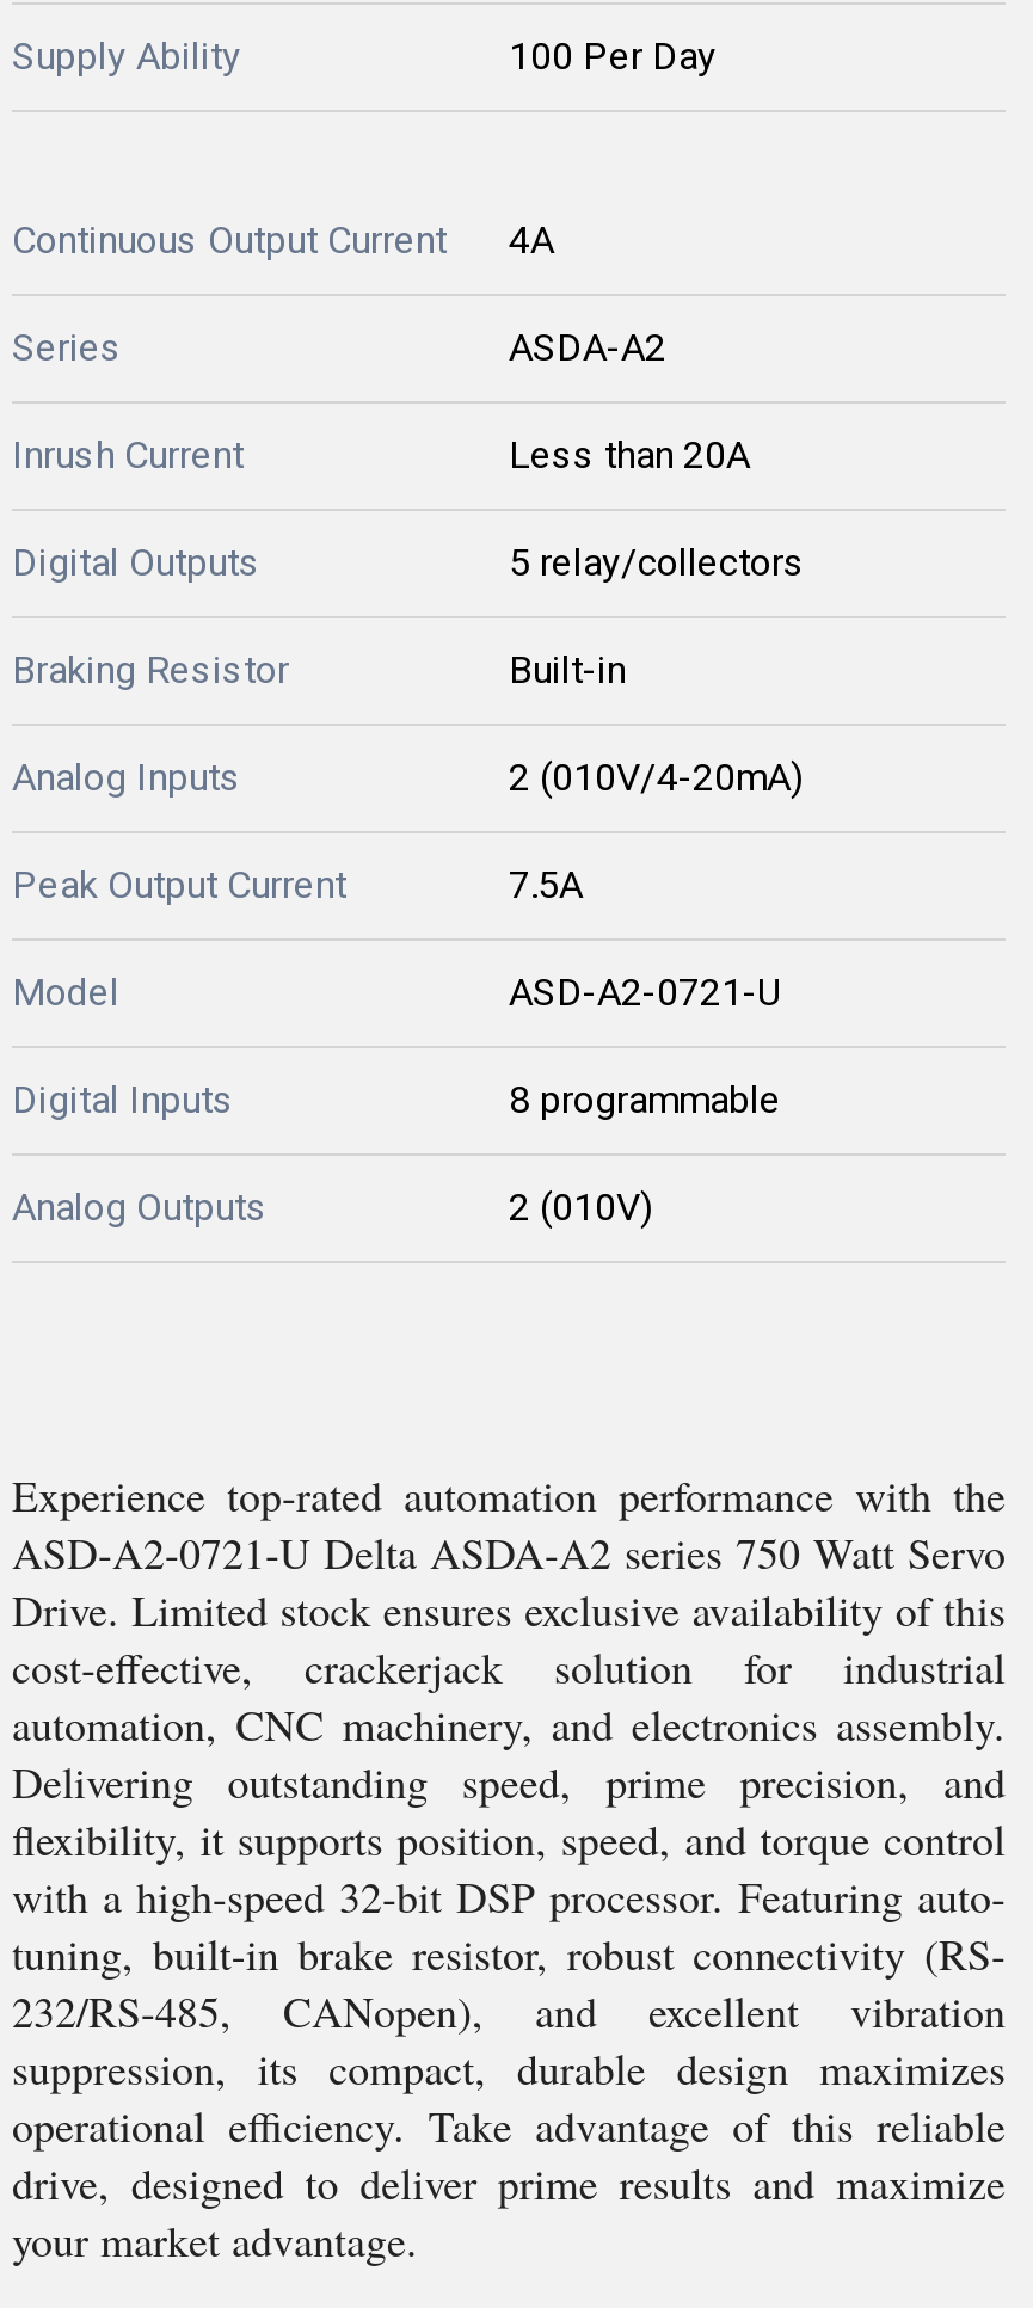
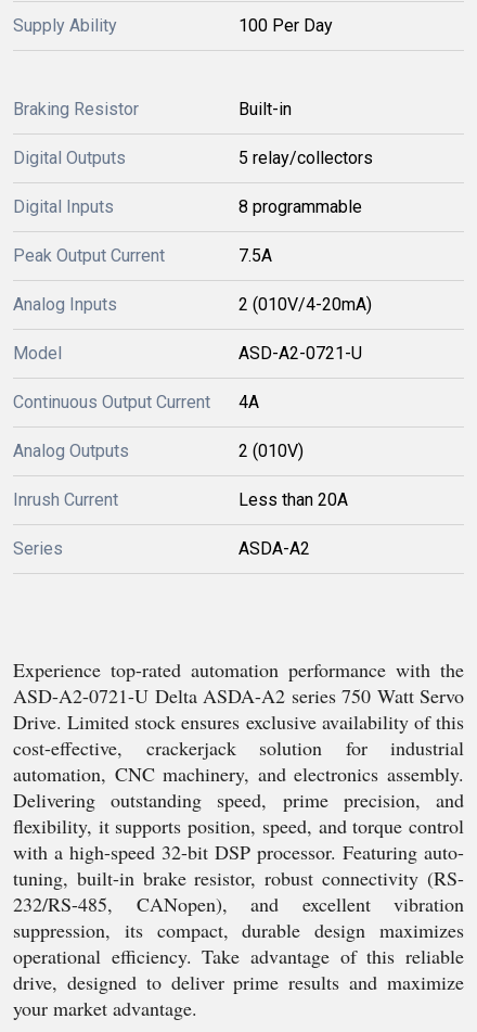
moved down: Continuous Output Current | 4A

moved down: Inrush Current | Less than 20A | Series | ASDA-A2

moved down: Digital Outputs | 5 relay/collectors

moved up: Braking Resistor | Built-in

moved down: Peak Output Current | 7.5A | Analog Inputs | 2 (010V/4-20mA) | Model | ASD-A2-0721-U

moved up: Digital Inputs | 8 programmable

moved up: Analog Outputs | 2 (010V)
